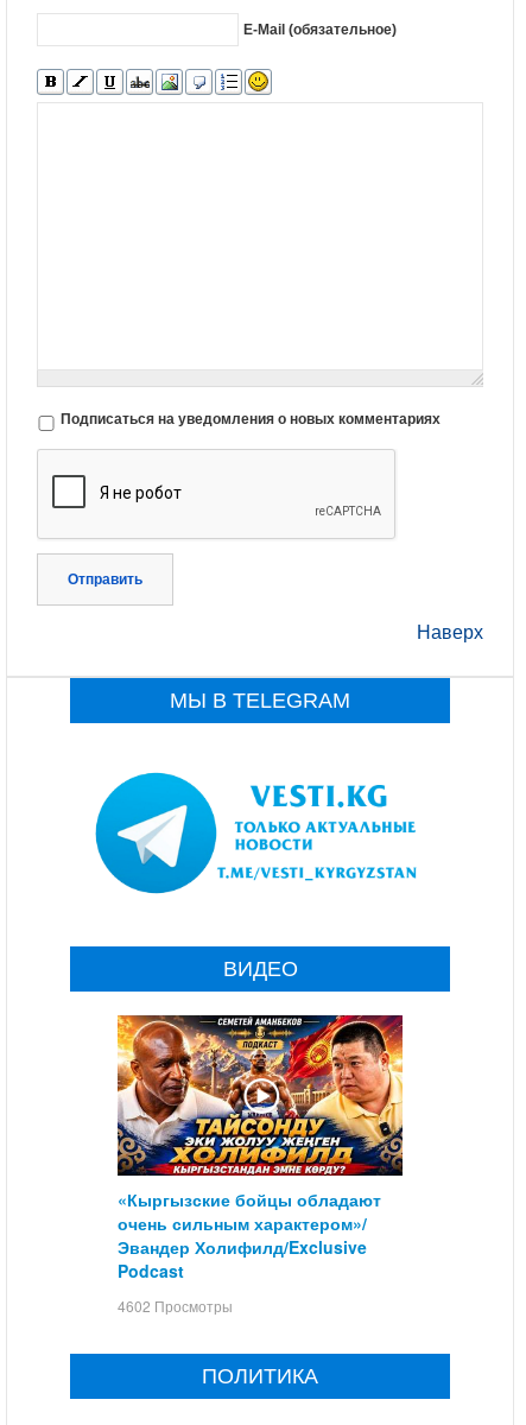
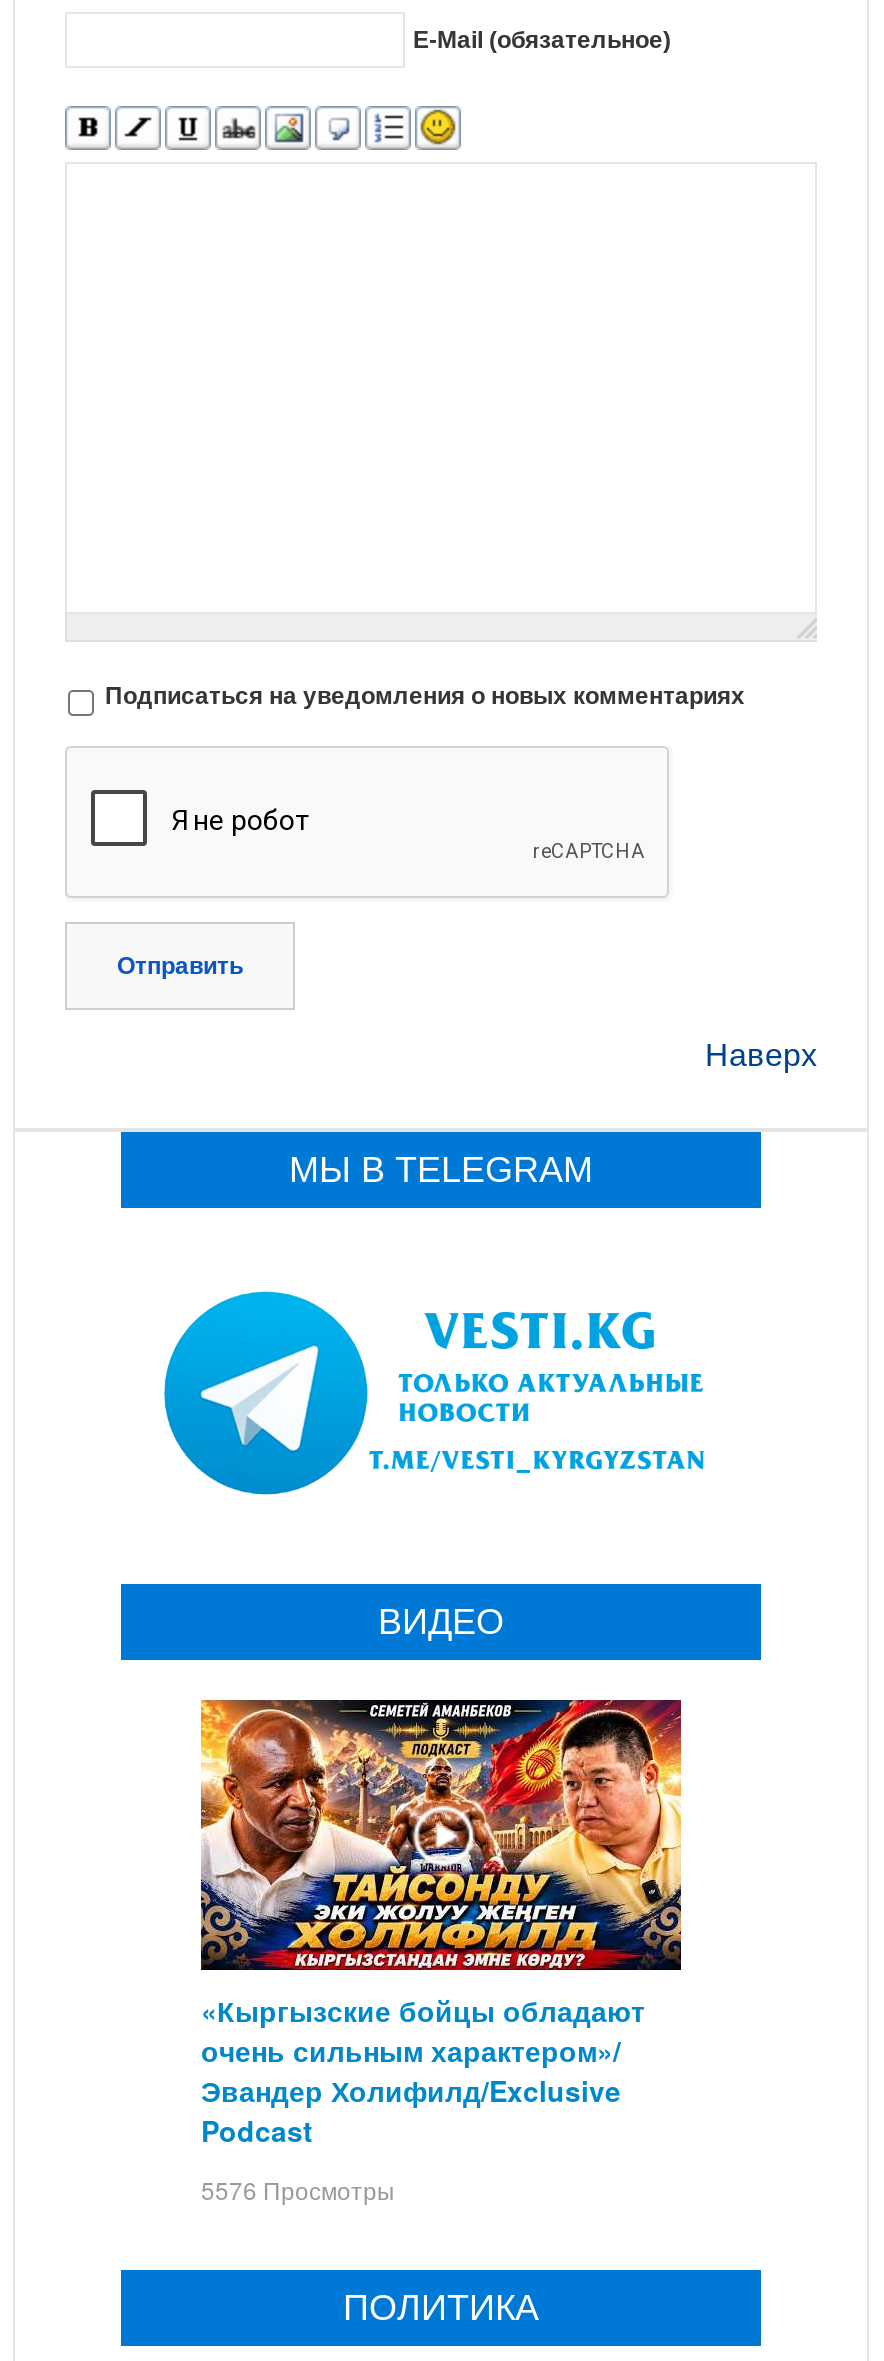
- 4602 Просмотры
+ 5576 Просмотры
